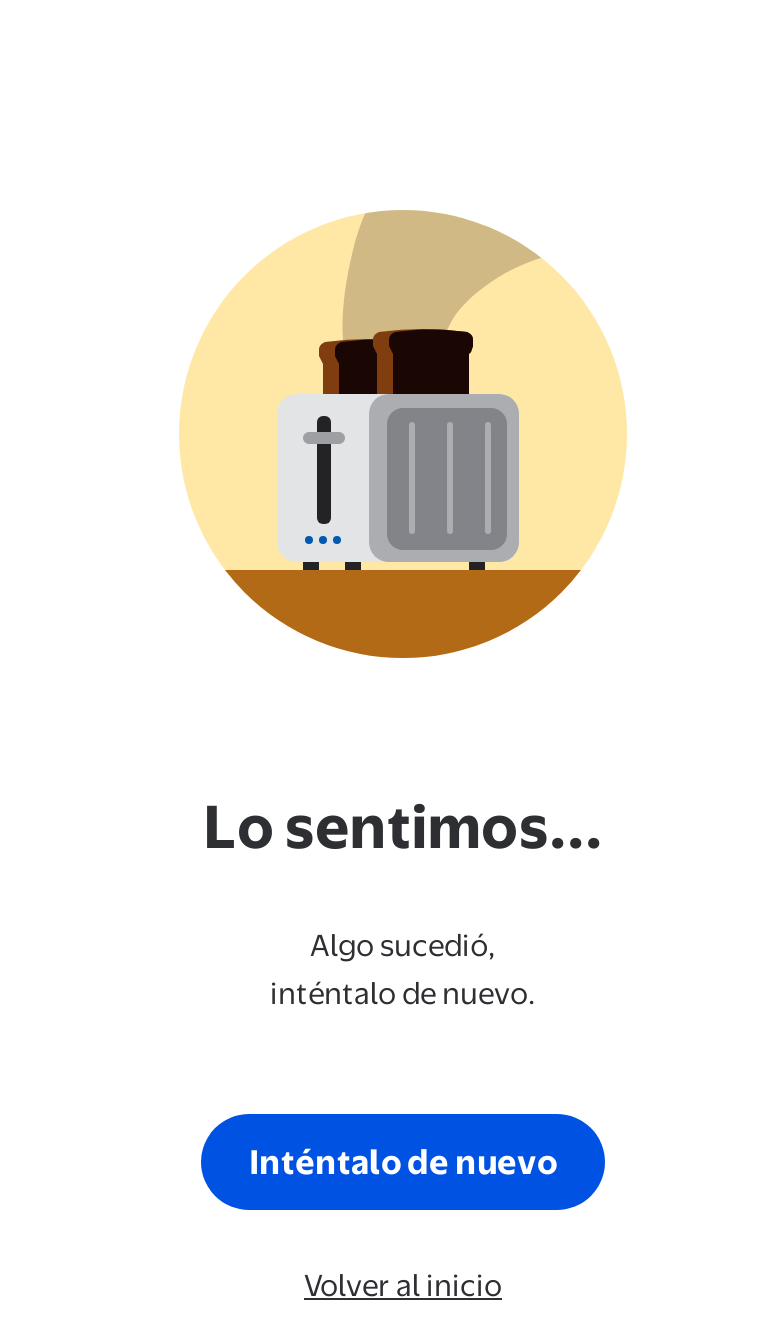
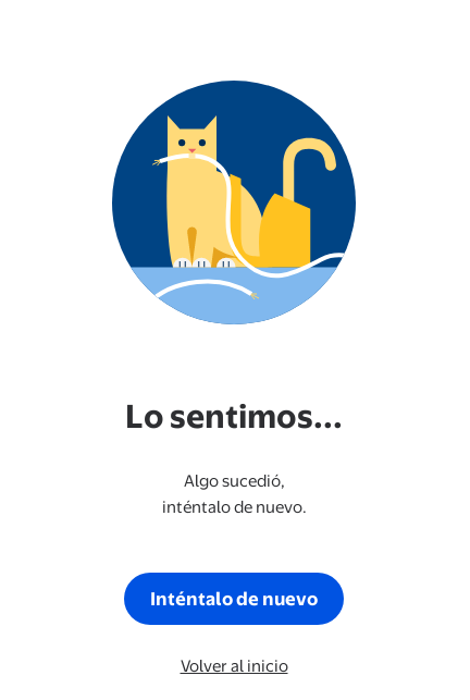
- [image]
+ [image]
